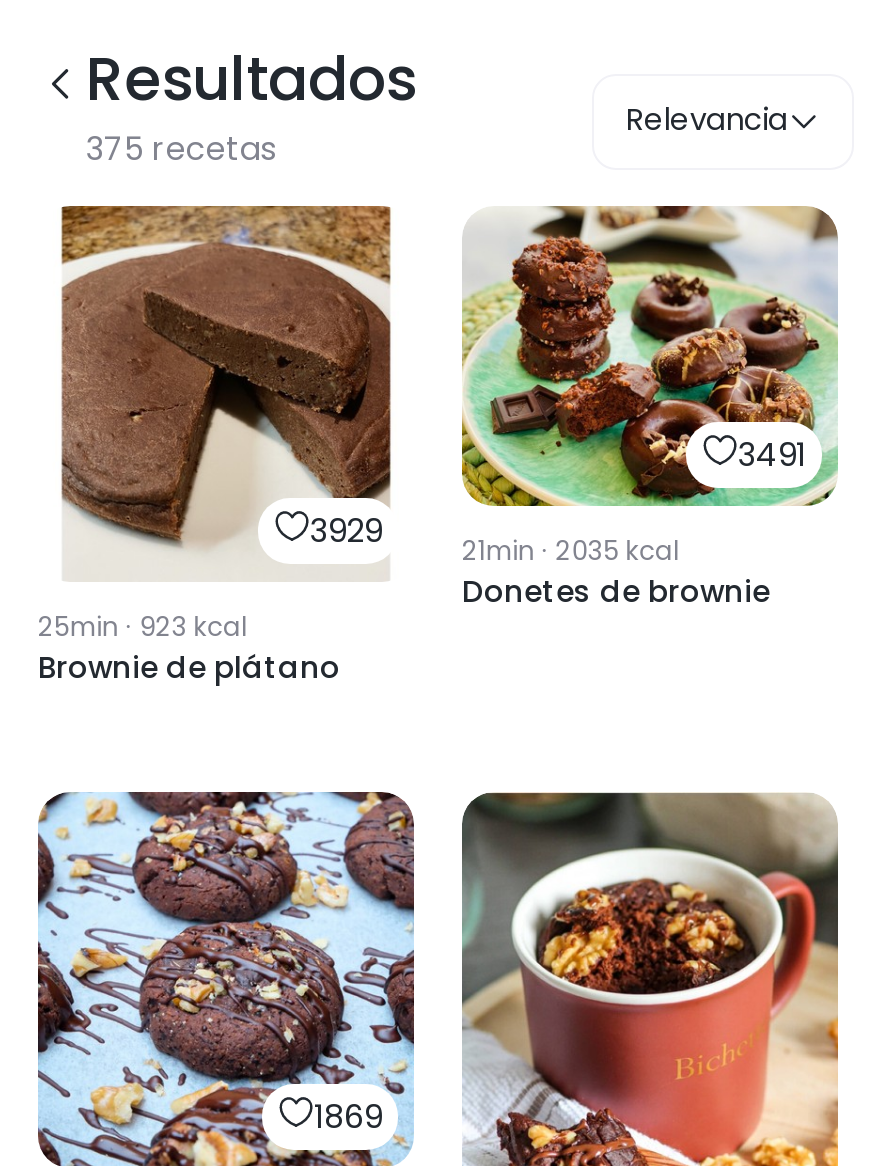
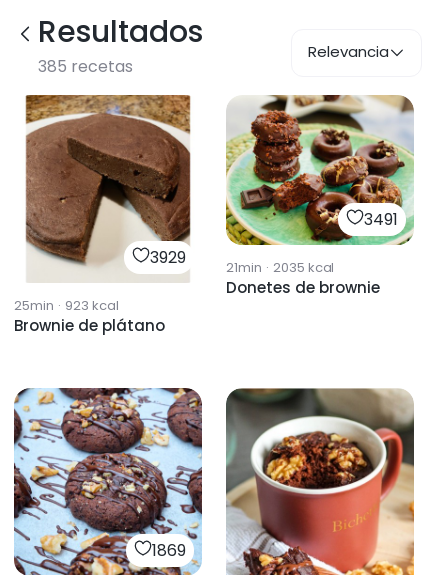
- 375 recetas
+ 385 recetas
